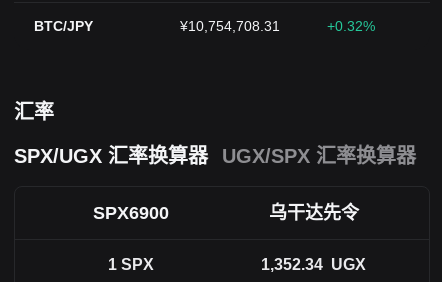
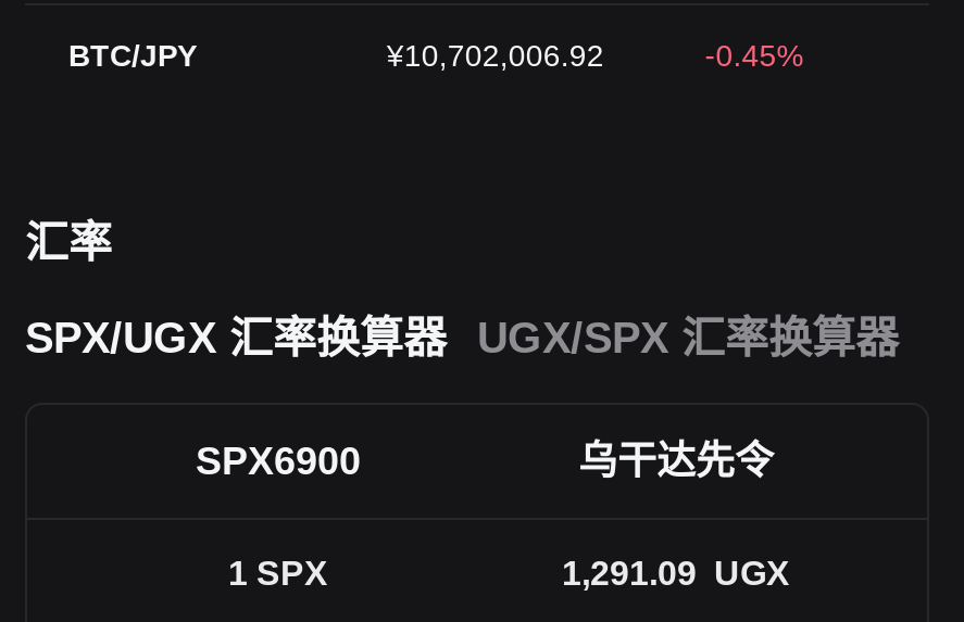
- ¥10,754,708.31
+ ¥10,702,006.92

- +0.32%
+ -0.45%

- 1,352.34 UGX
+ 1,291.09 UGX
